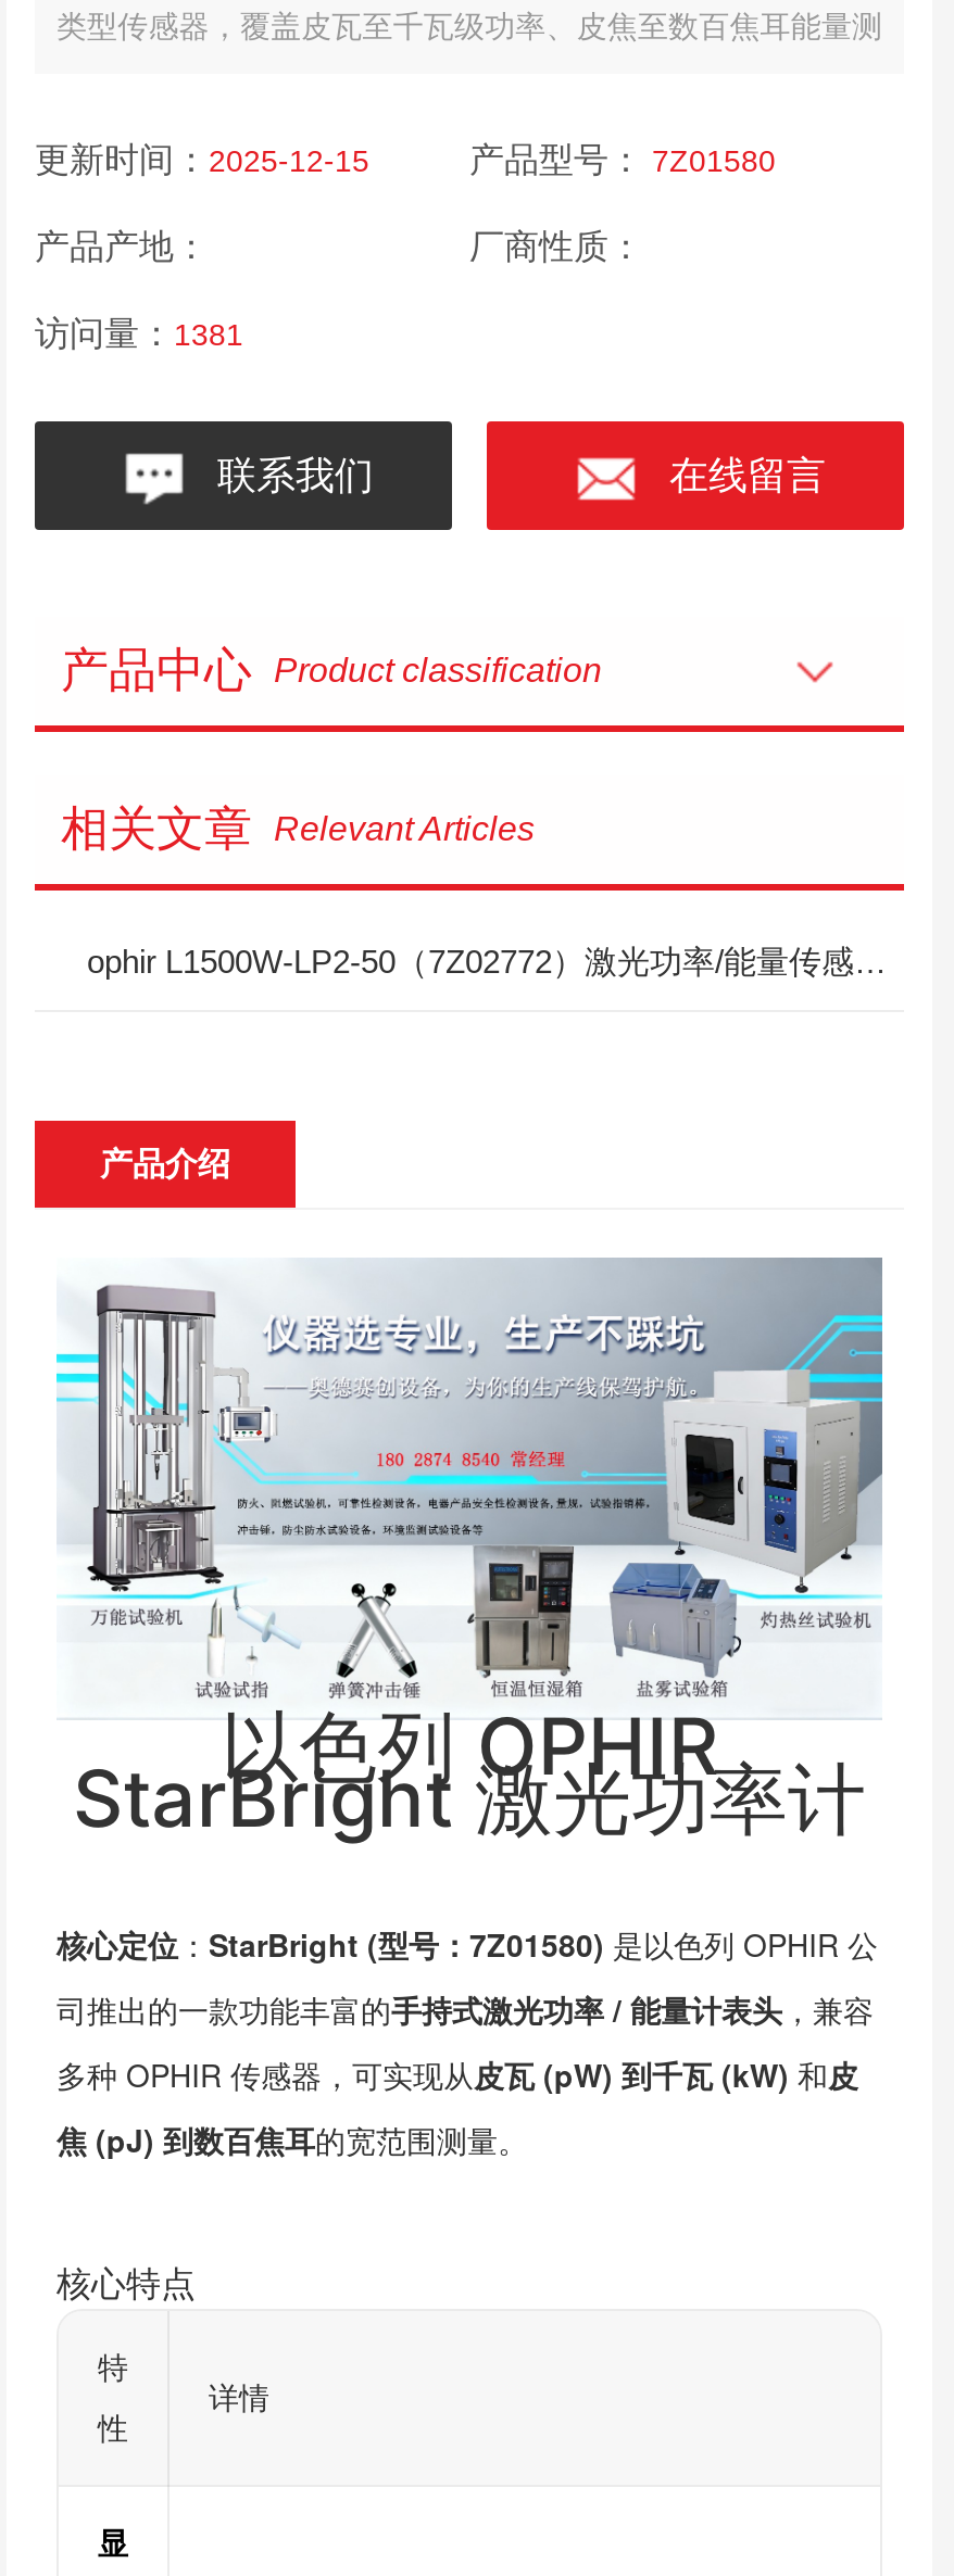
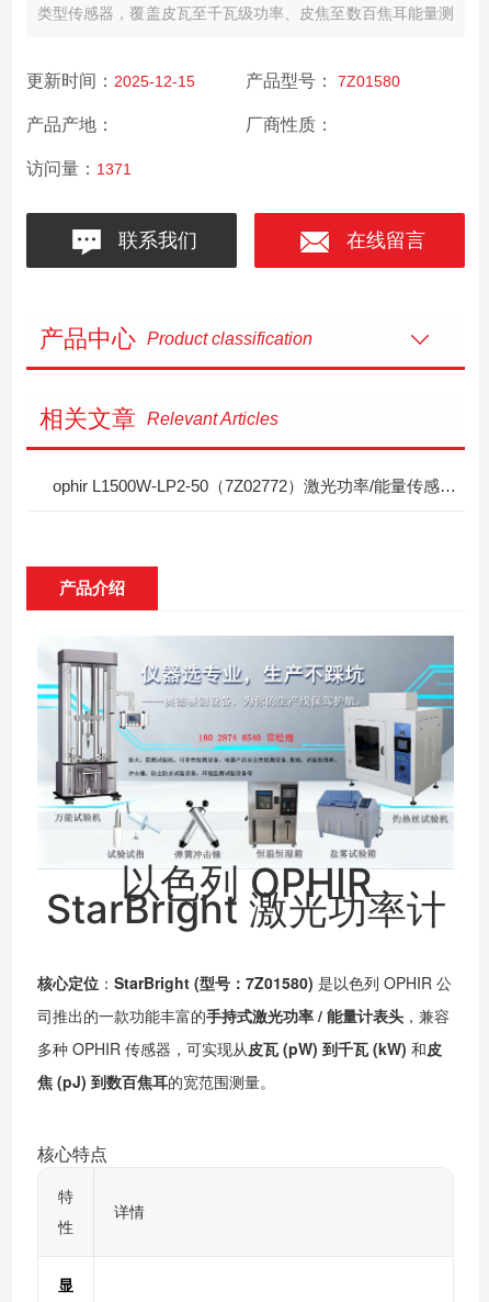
- 访问量：1381
+ 访问量：1371
